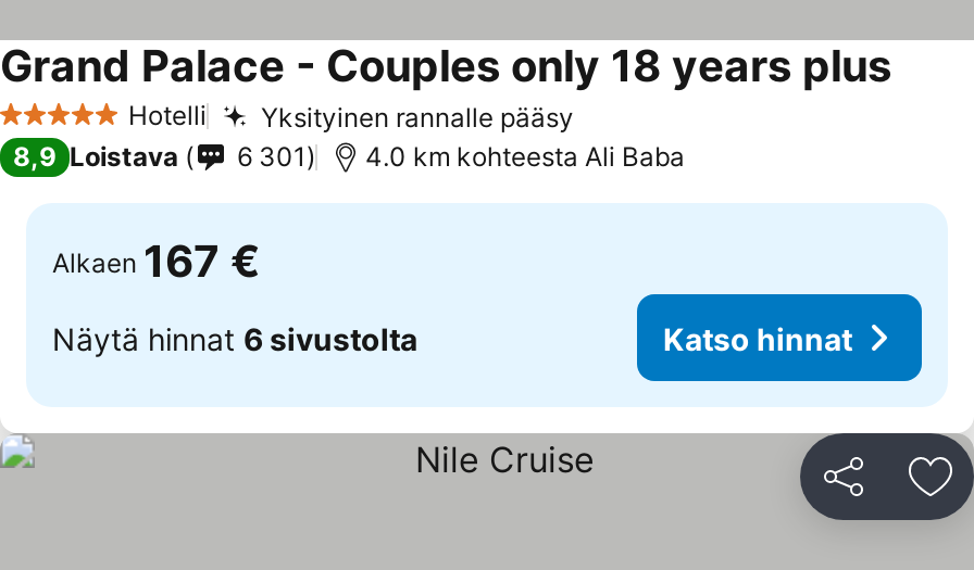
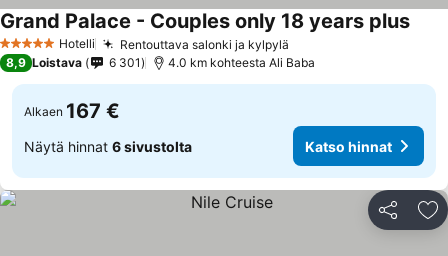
- Yksityinen rannalle pääsy
+ Rentouttava salonki ja kylpylä
